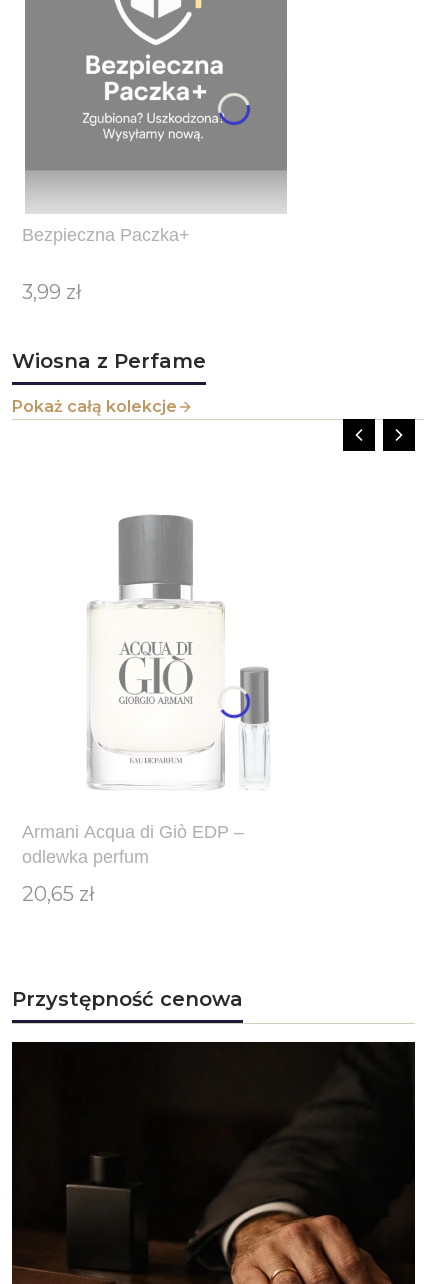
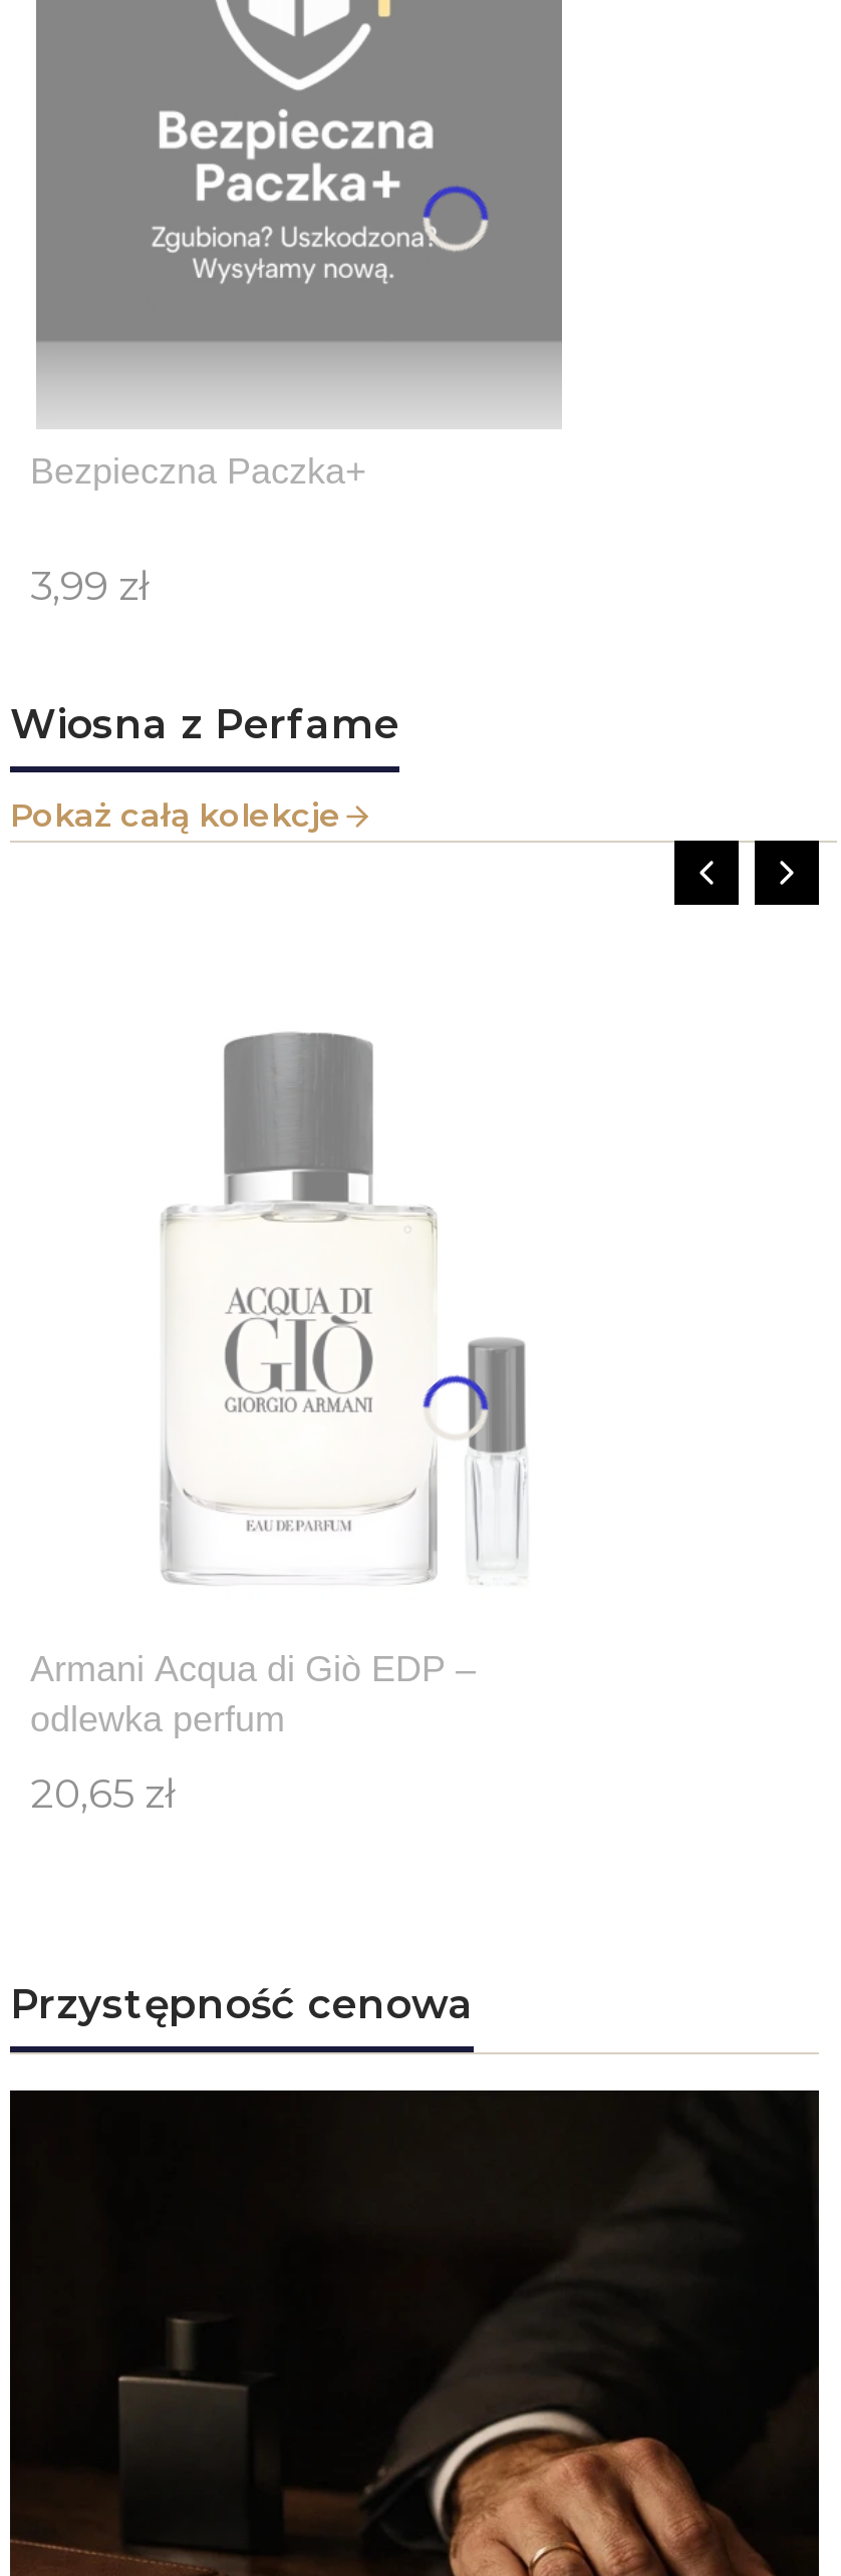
- [image]
+ [image]

- [image]
+ [image]
